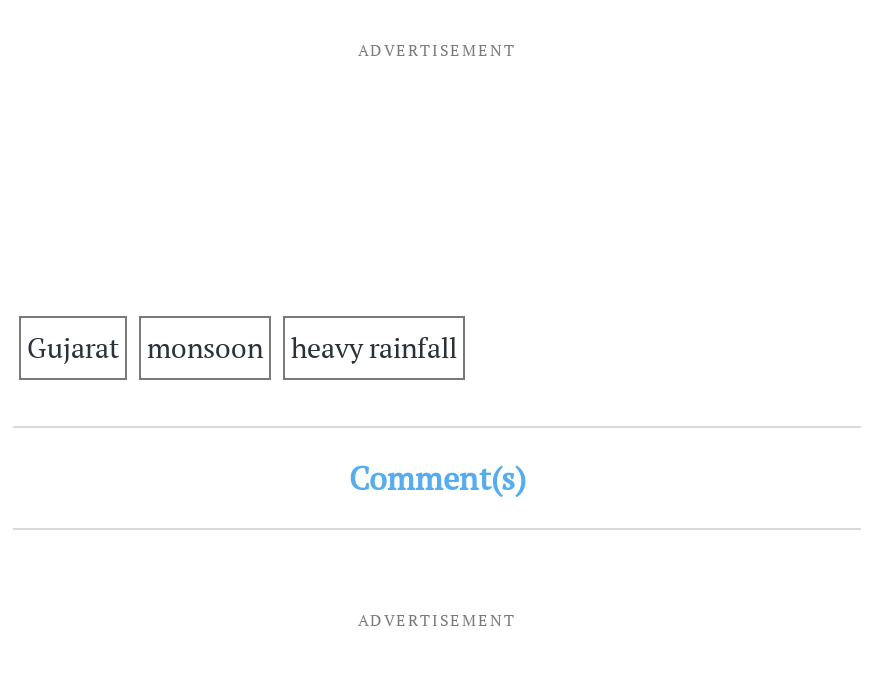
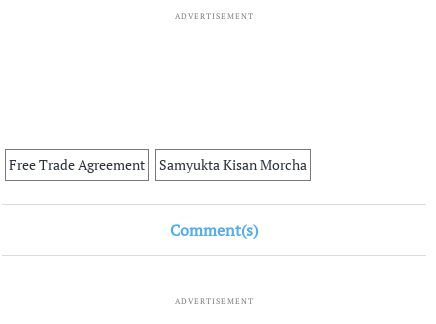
- Gujarat
- monsoon
- heavy rainfall
+ Free Trade Agreement
+ Samyukta Kisan Morcha
